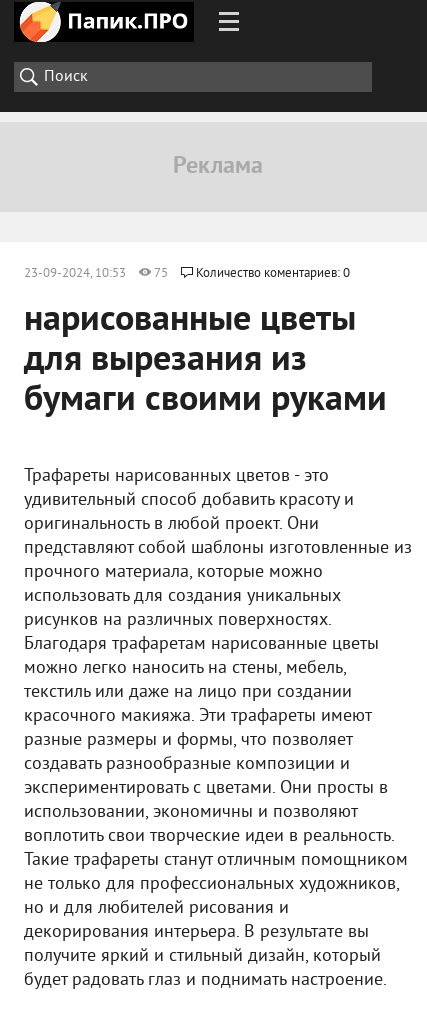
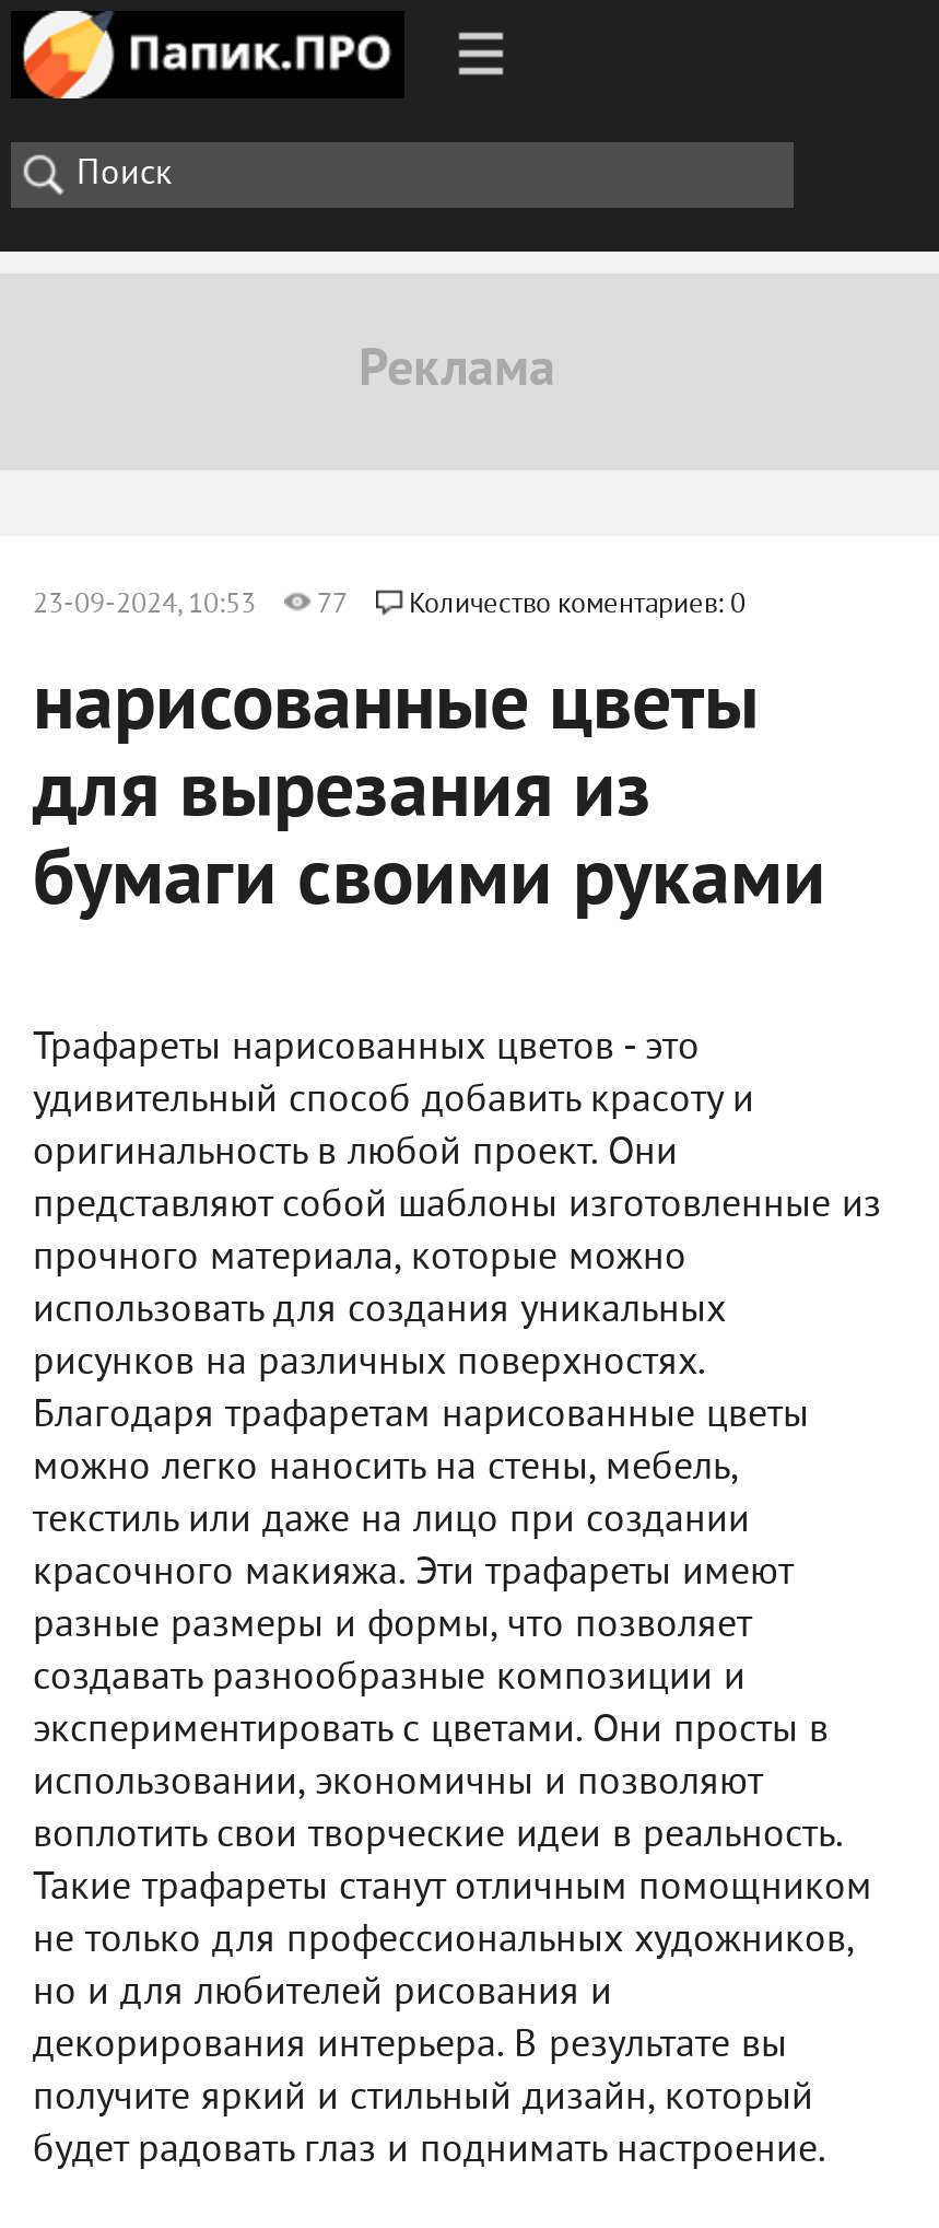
- 23-09-2024, 10:53 75 Количество коментариев: 0
+ 23-09-2024, 10:53 77 Количество коментариев: 0
